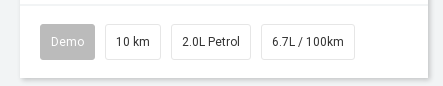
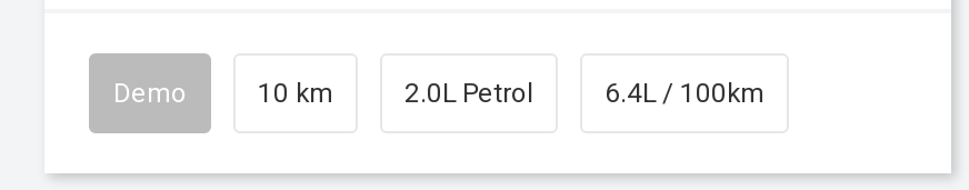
- 6.7L / 100km
+ 6.4L / 100km
